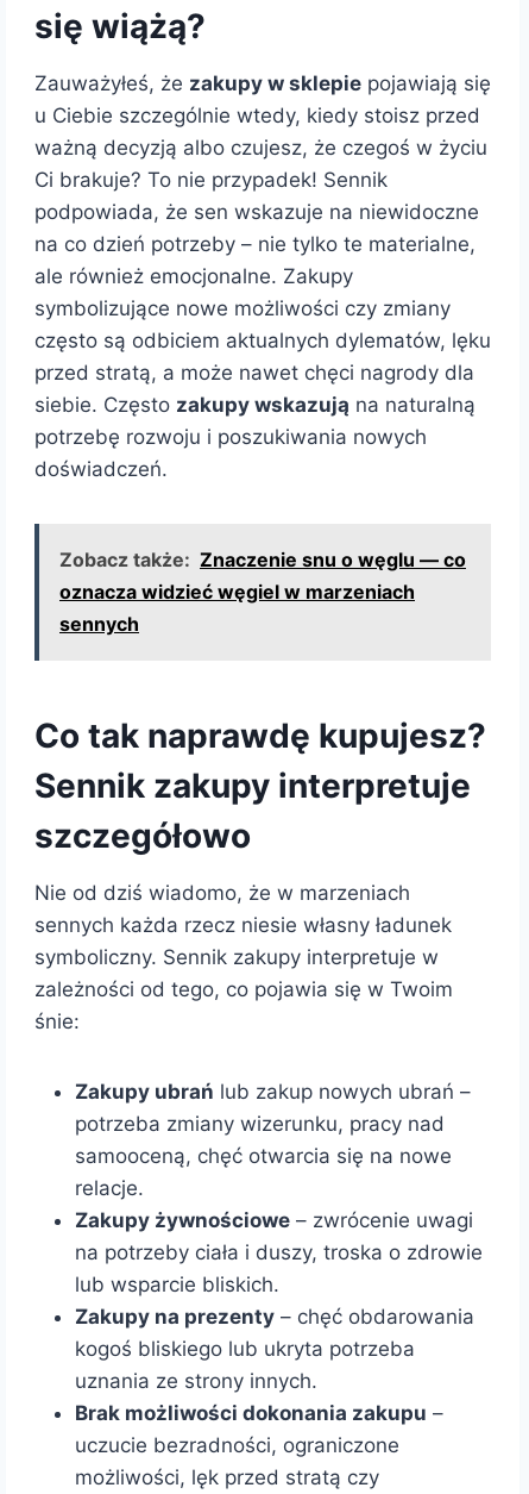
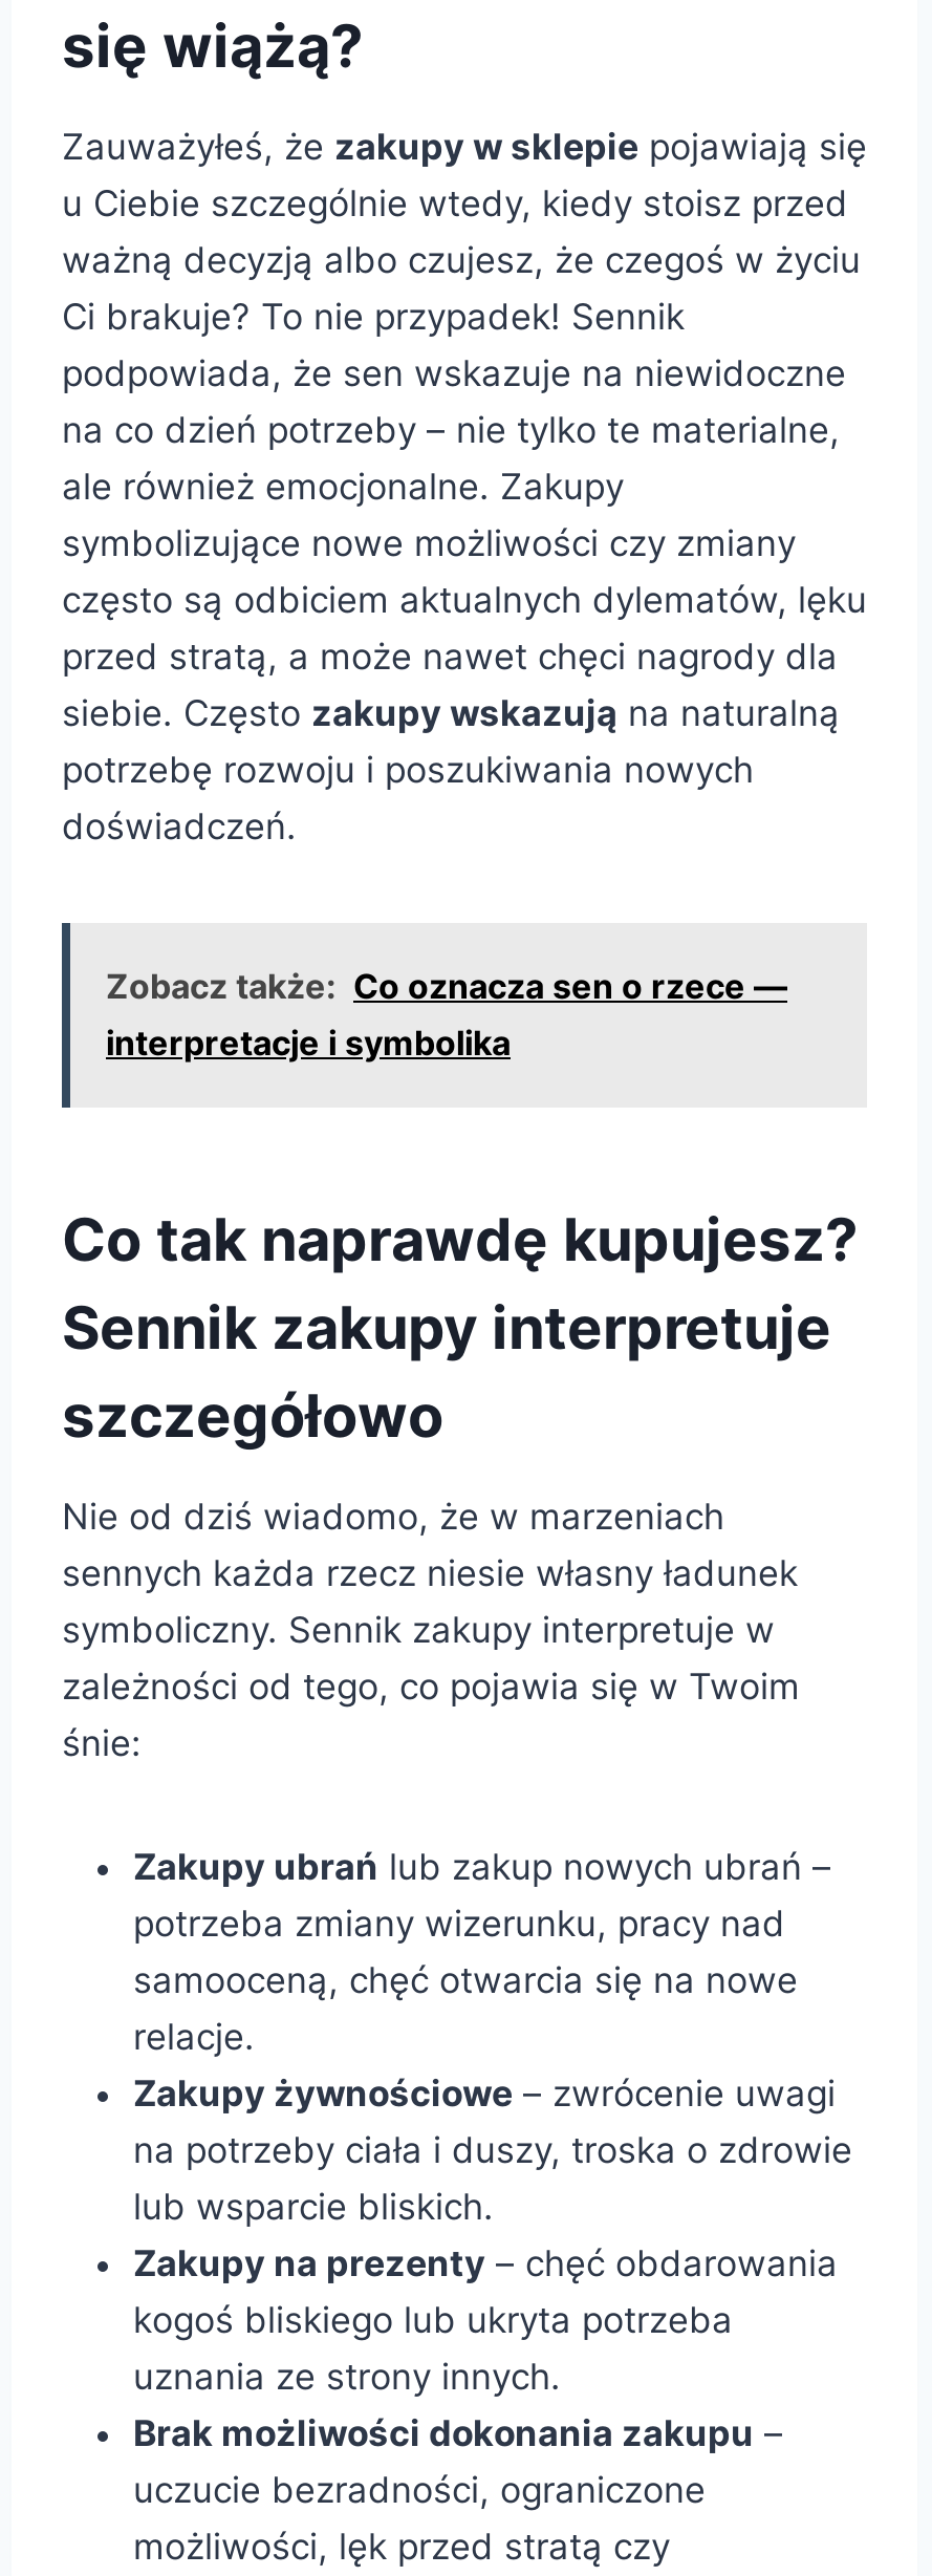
- Zobacz także: Znaczenie snu o węglu — co
- oznacza widzieć węgiel w marzeniach
- sennych
+ Zobacz także: Co oznacza sen o rzece —
+ interpretacje i symbolika
